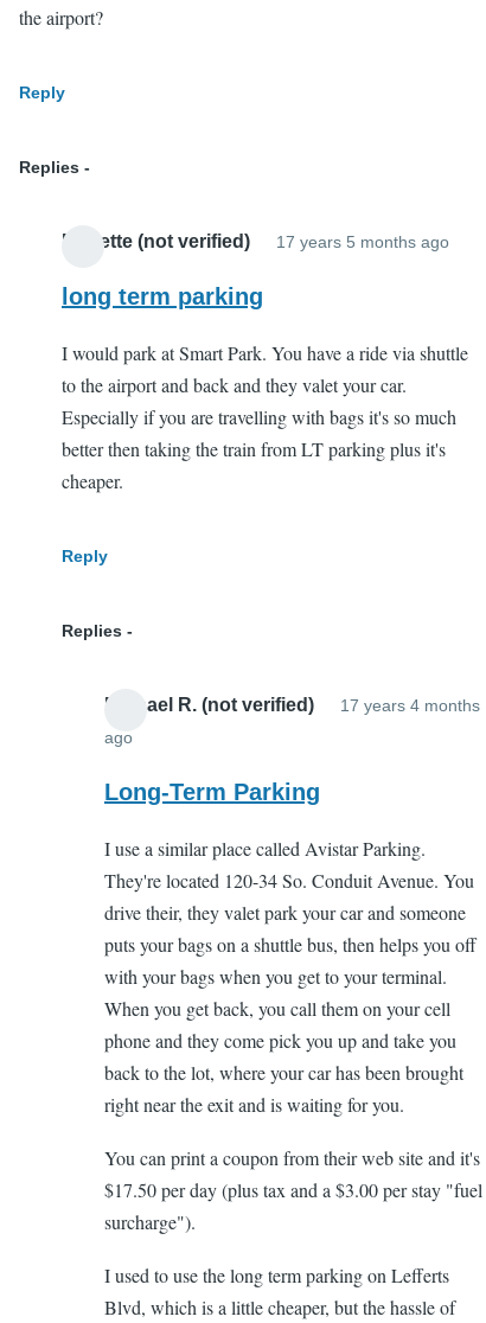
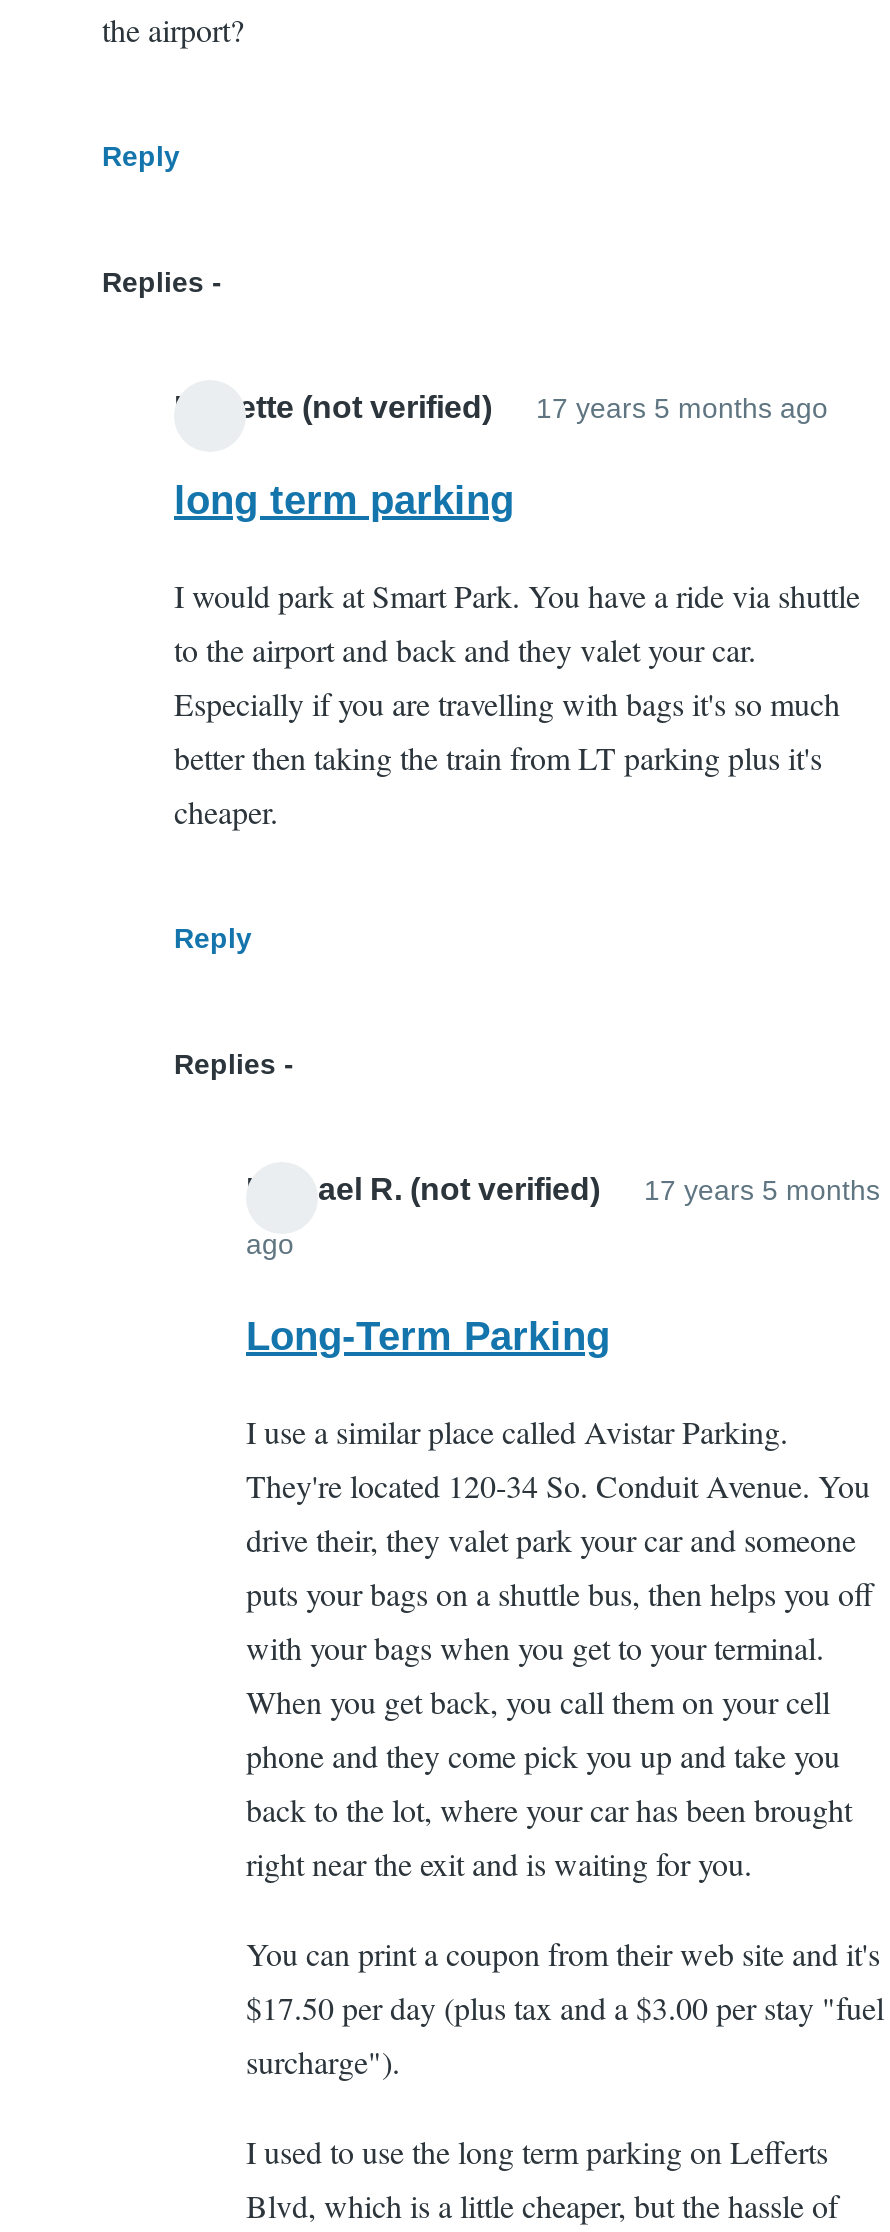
- Michael R. (not verified) 17 years 4 months
+ Michael R. (not verified) 17 years 5 months
